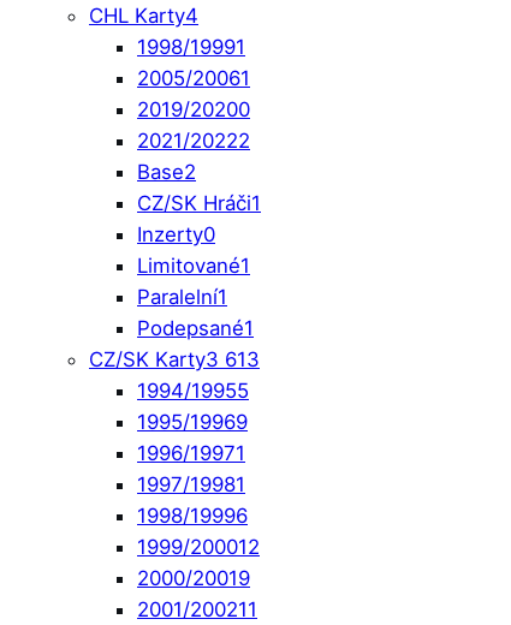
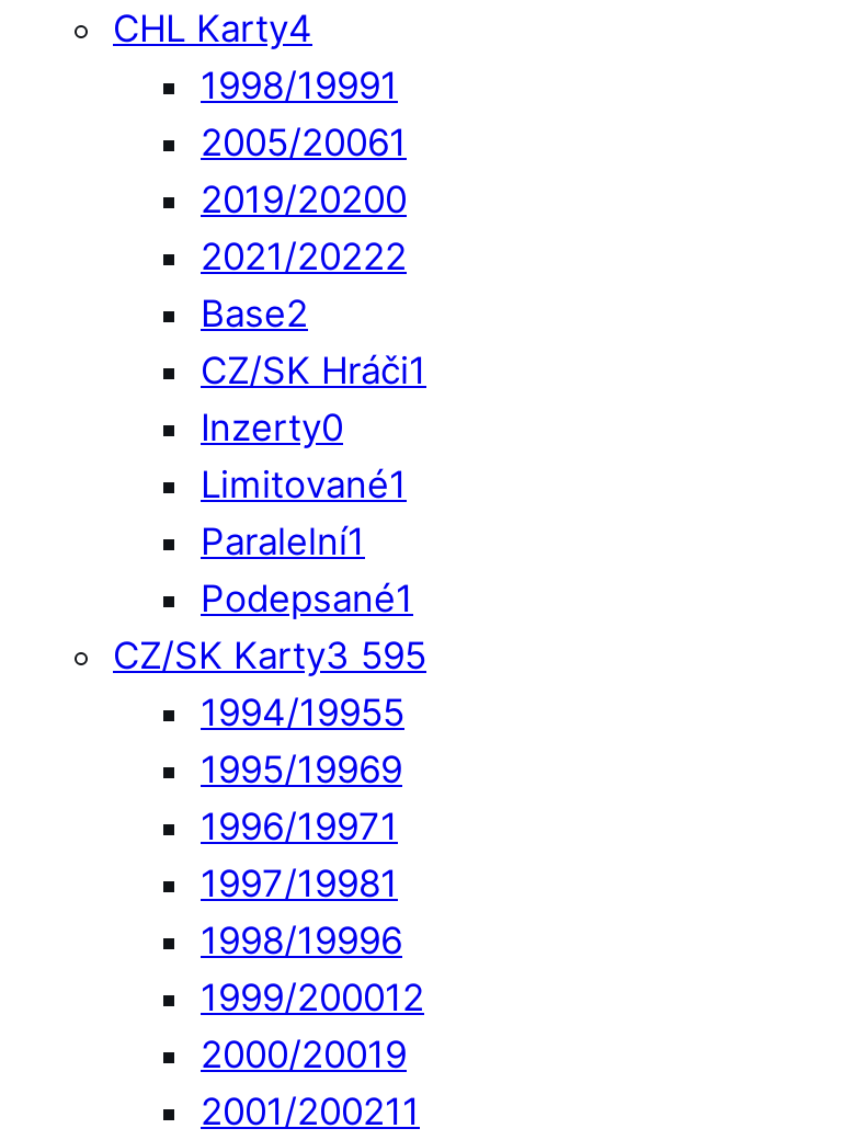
- CZ/SK Karty3 613
+ CZ/SK Karty3 595
